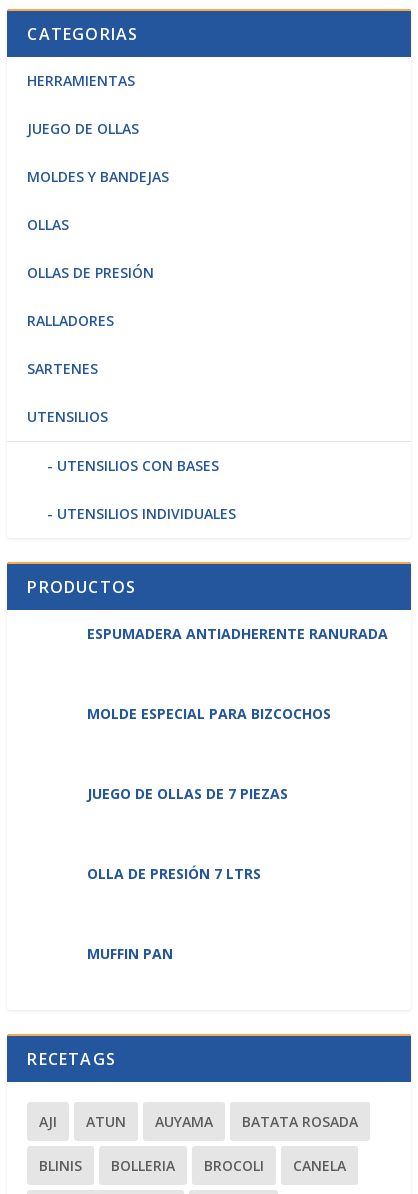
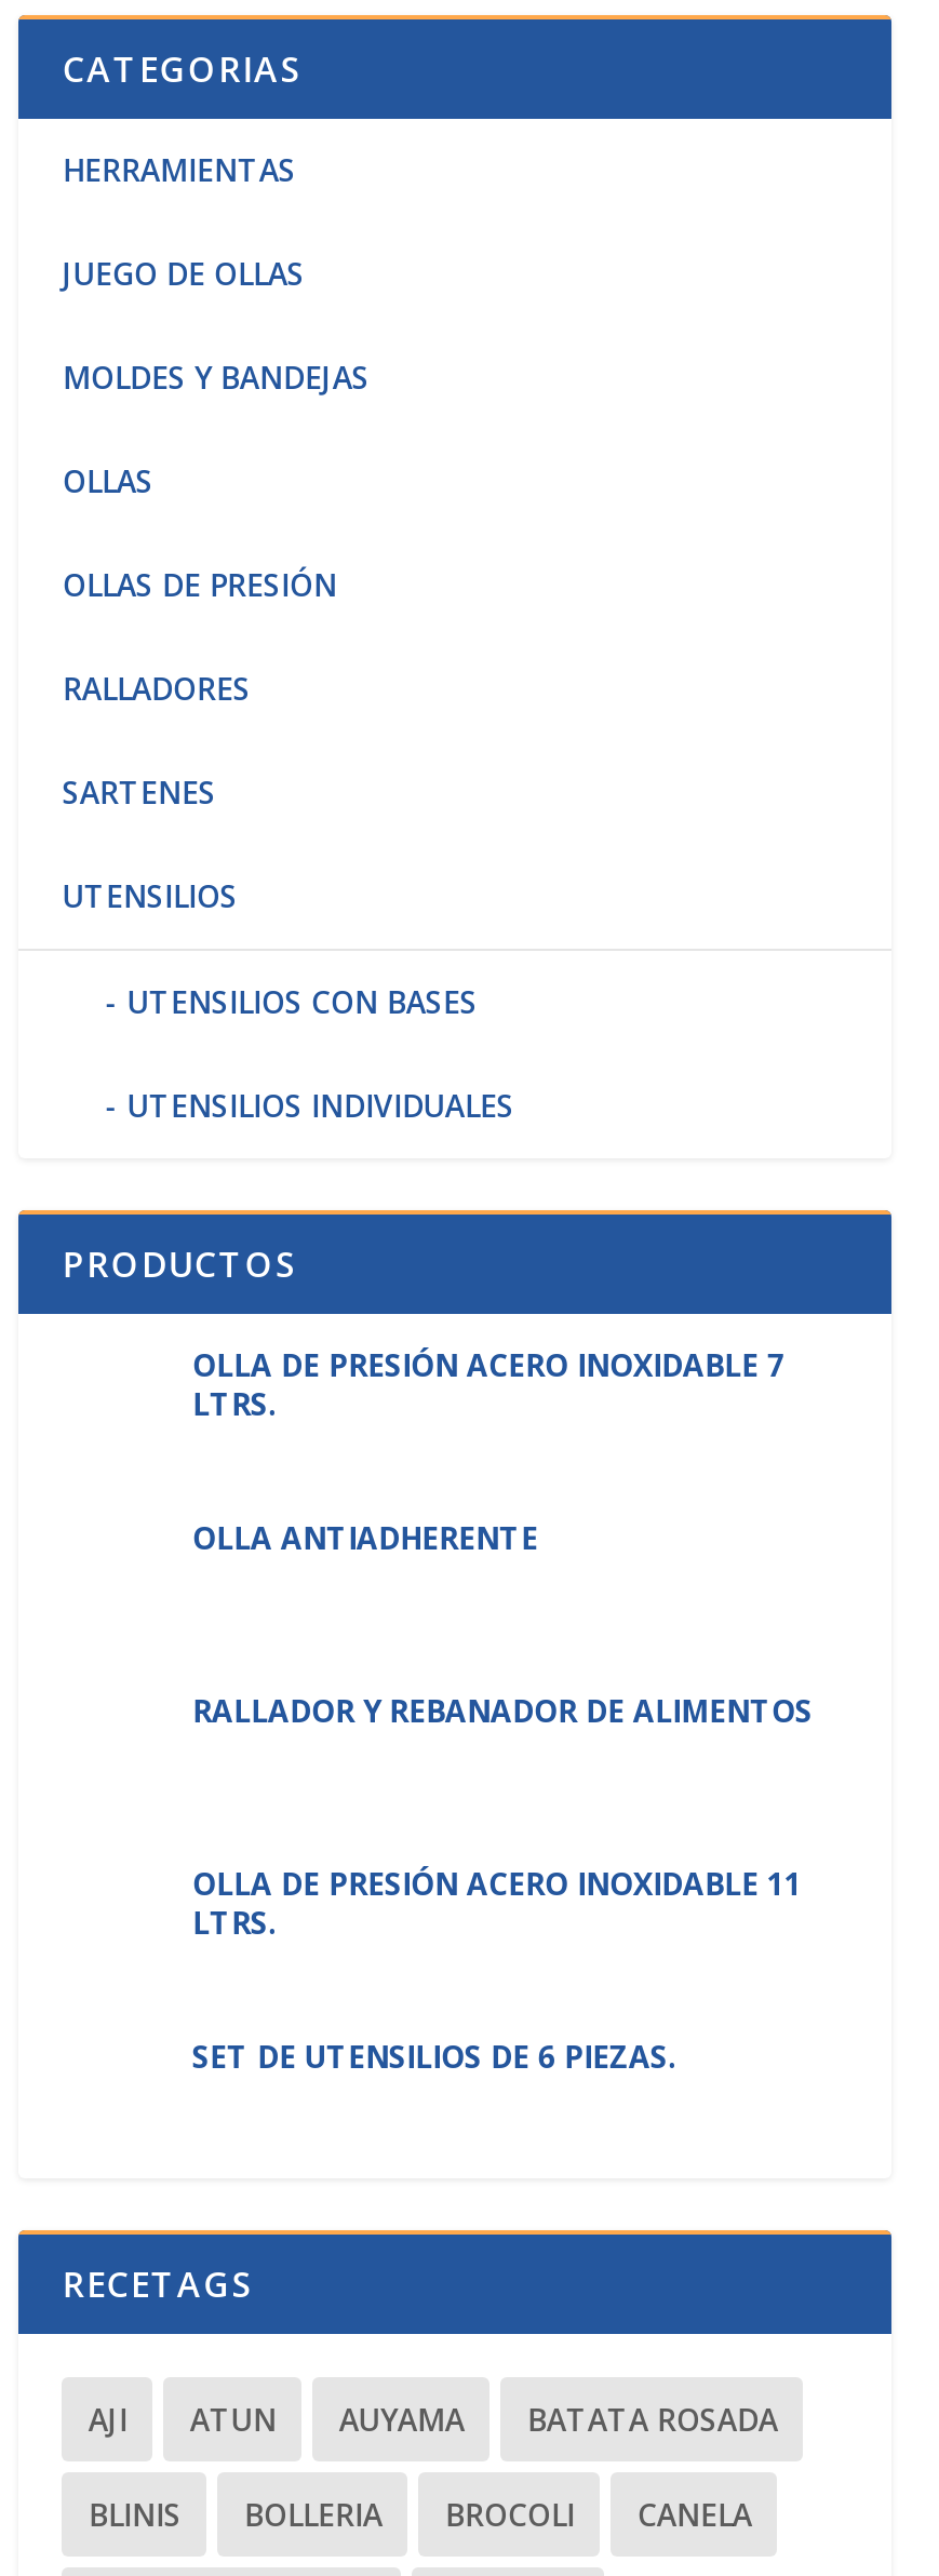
- ESPUMADERA ANTIADHERENTE RANURADA
+ OLLA DE PRESIÓN ACERO INOXIDABLE 7
+ LTRS.

- MOLDE ESPECIAL PARA BIZCOCHOS
+ OLLA ANTIADHERENTE

- JUEGO DE OLLAS DE 7 PIEZAS
+ RALLADOR Y REBANADOR DE ALIMENTOS

- OLLA DE PRESIÓN 7 LTRS
+ OLLA DE PRESIÓN ACERO INOXIDABLE 11
+ LTRS.

- MUFFIN PAN
+ SET DE UTENSILIOS DE 6 PIEZAS.
